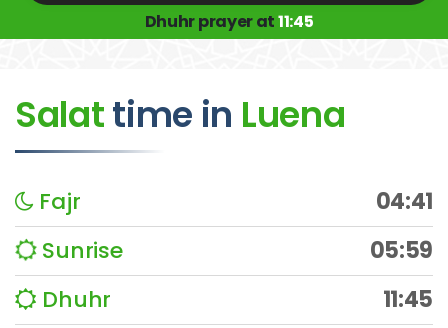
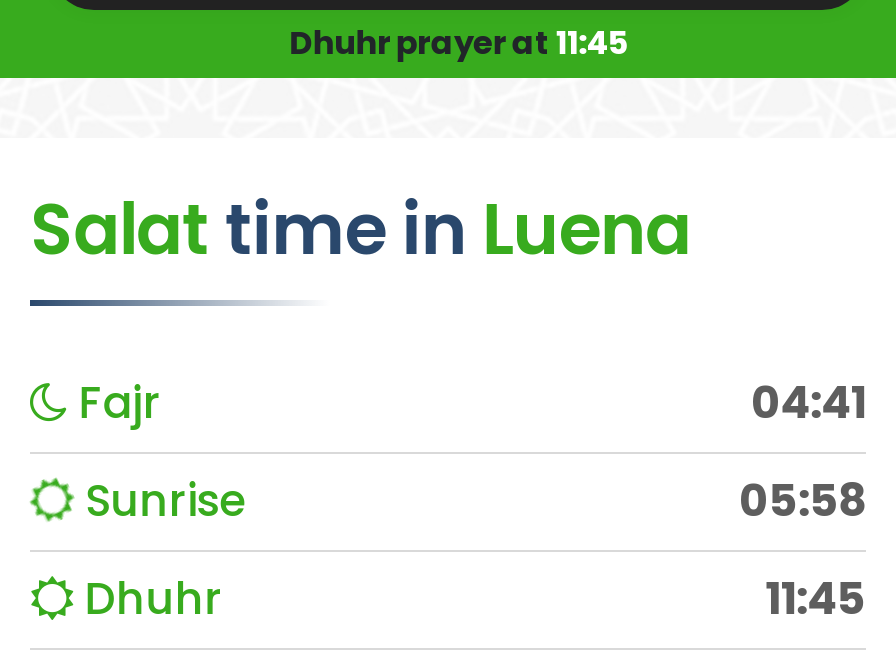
- 05:59
+ 05:58
